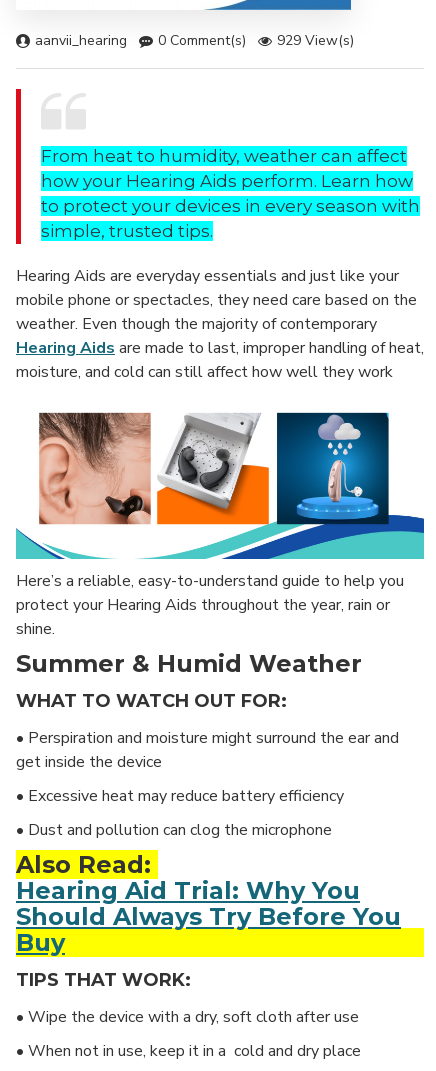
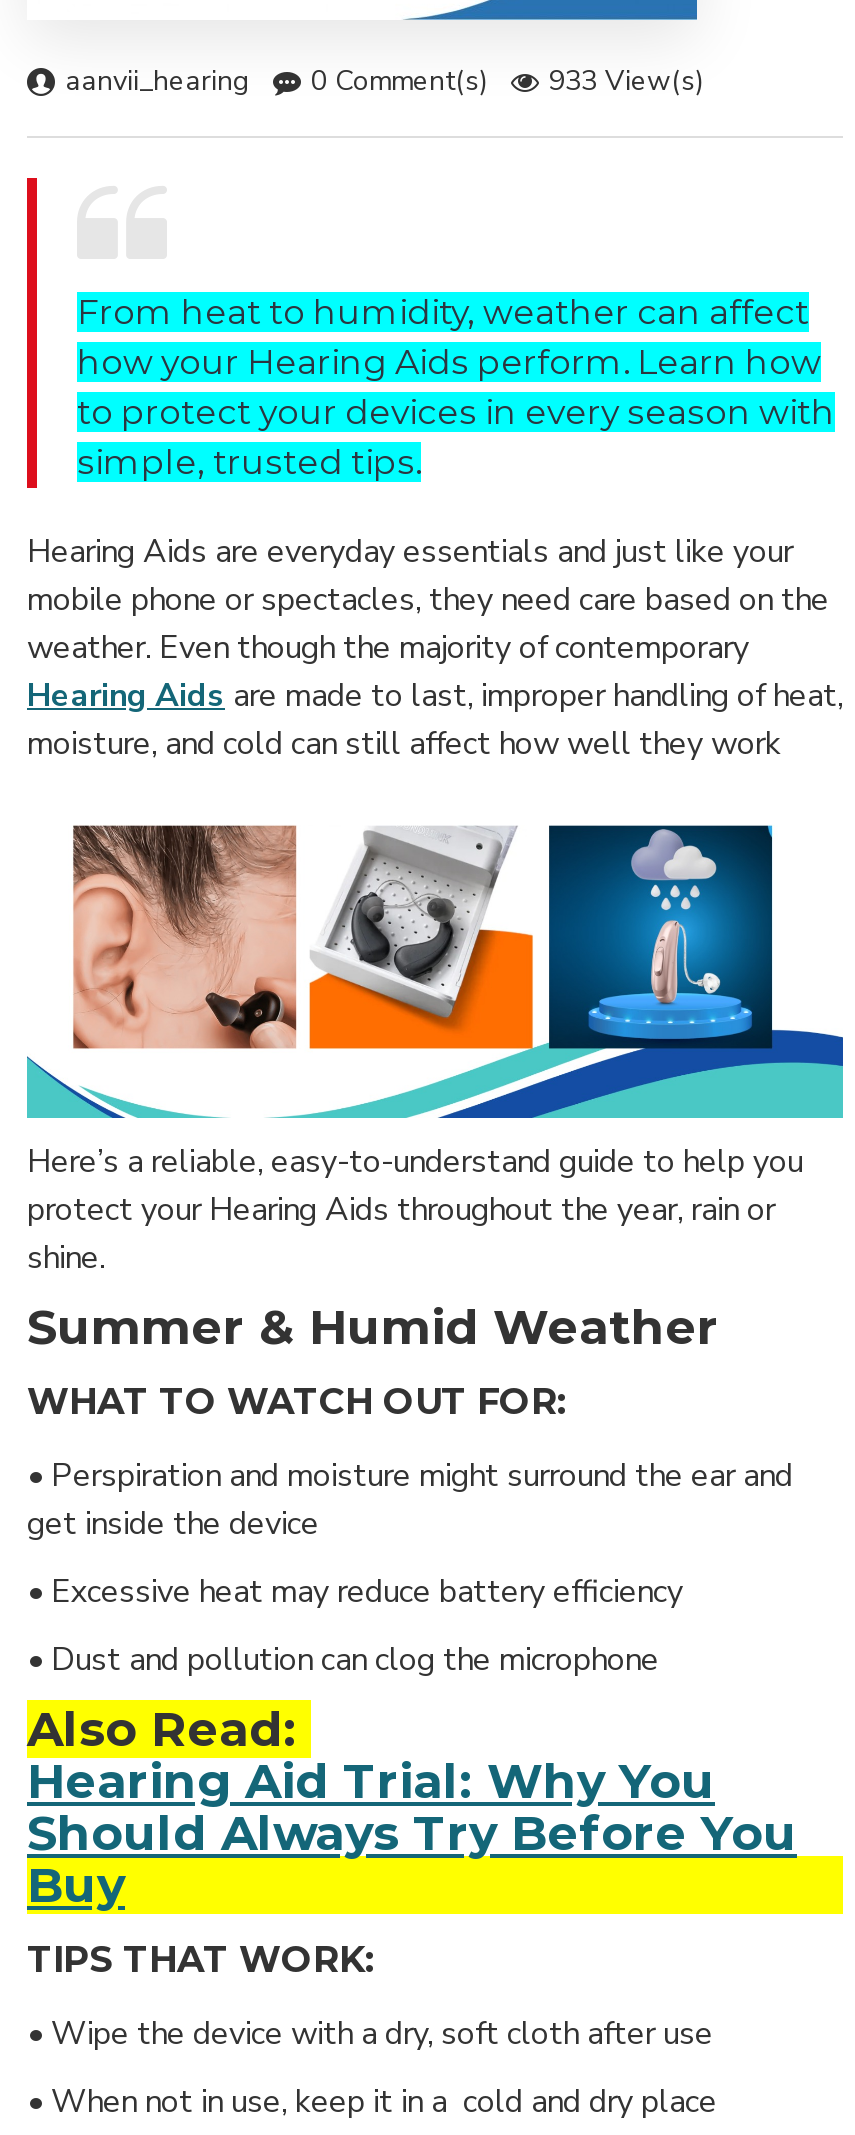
- aanvii_hearing 0 Comment(s) 929 View(s)
+ aanvii_hearing 0 Comment(s) 933 View(s)
